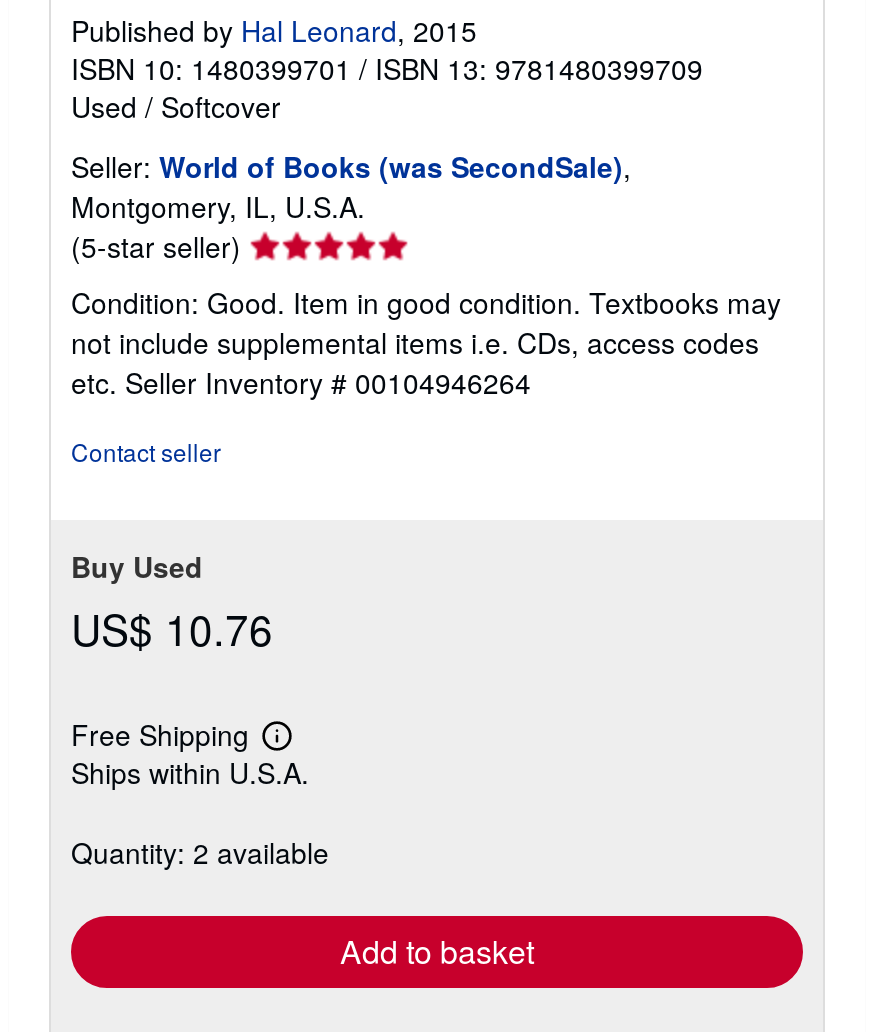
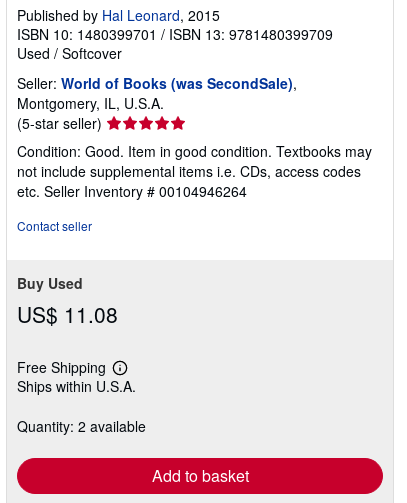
- US$ 10.76
+ US$ 11.08
